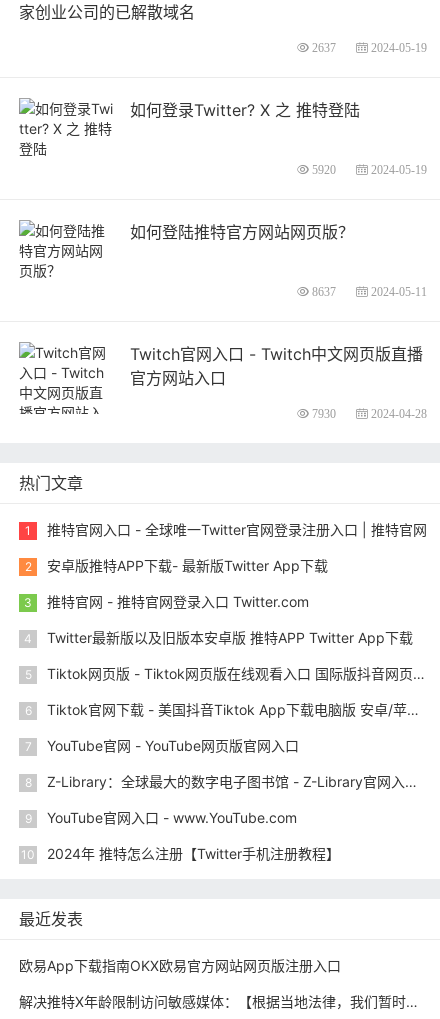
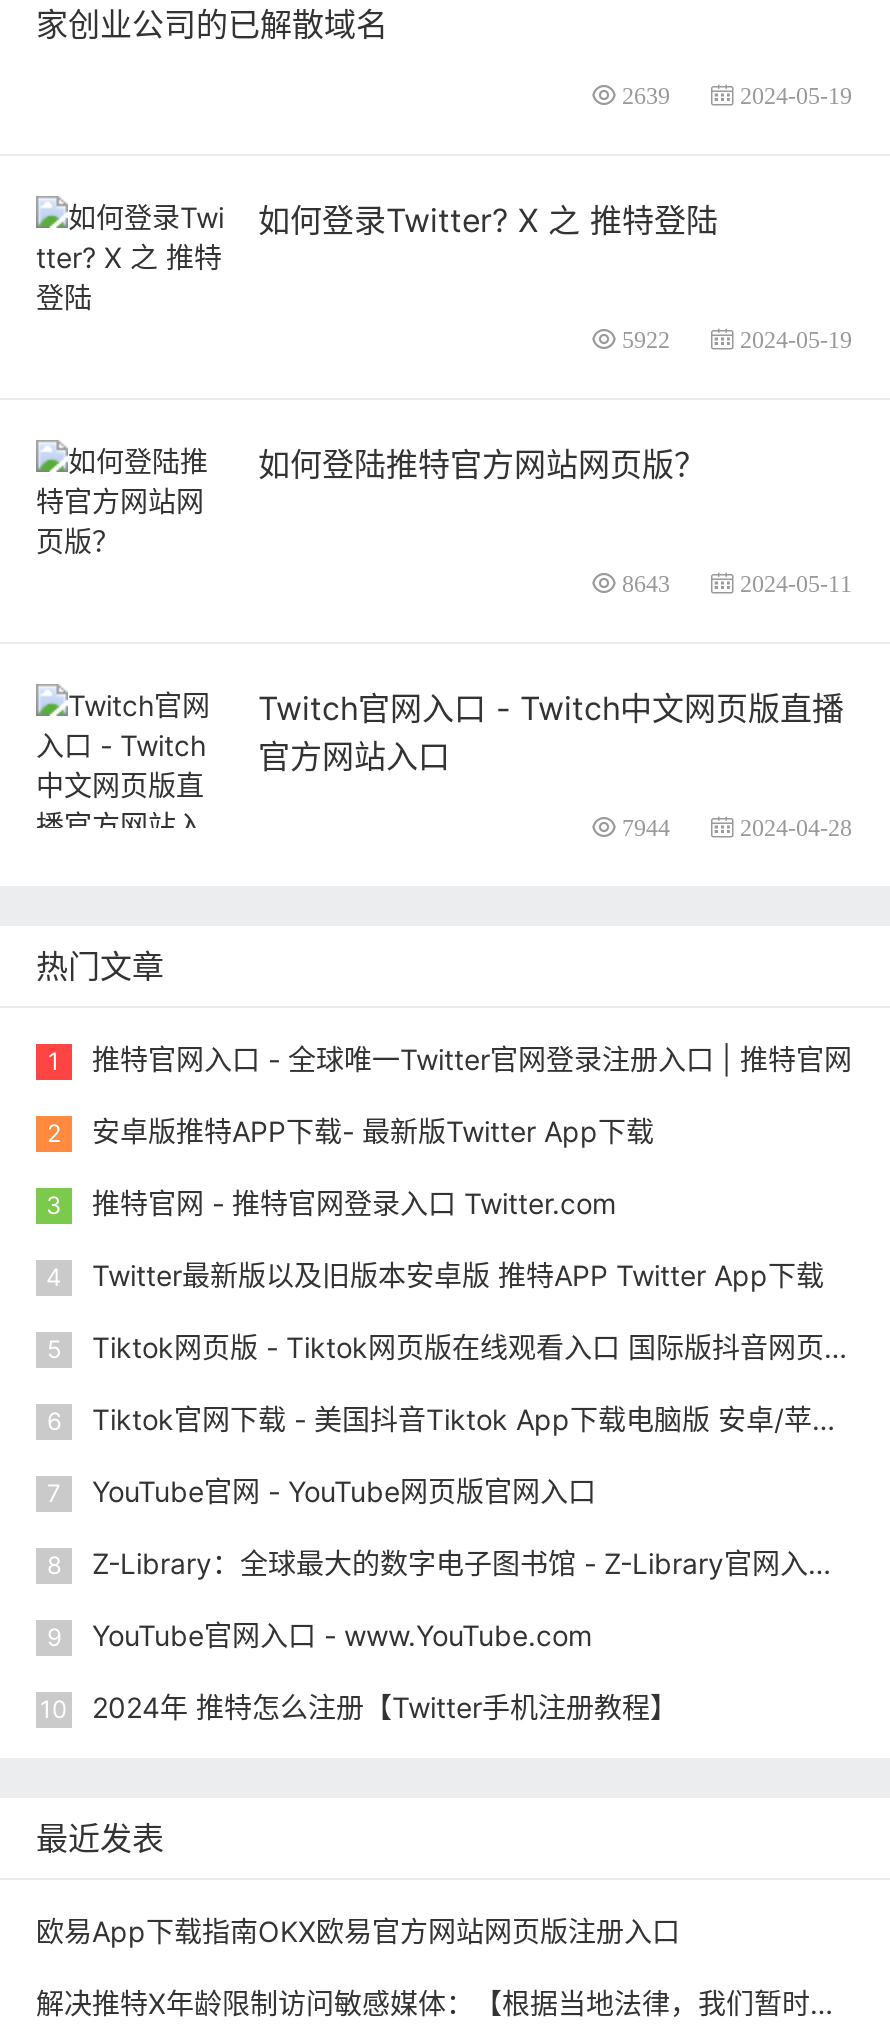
- 2637
+ 2639

- 5920
+ 5922

- 8637
+ 8643

- 7930
+ 7944
